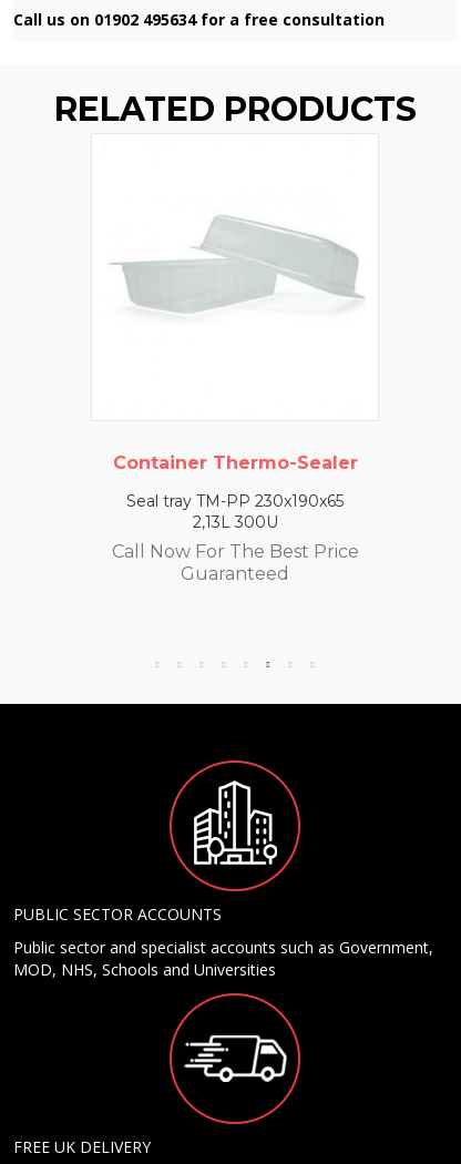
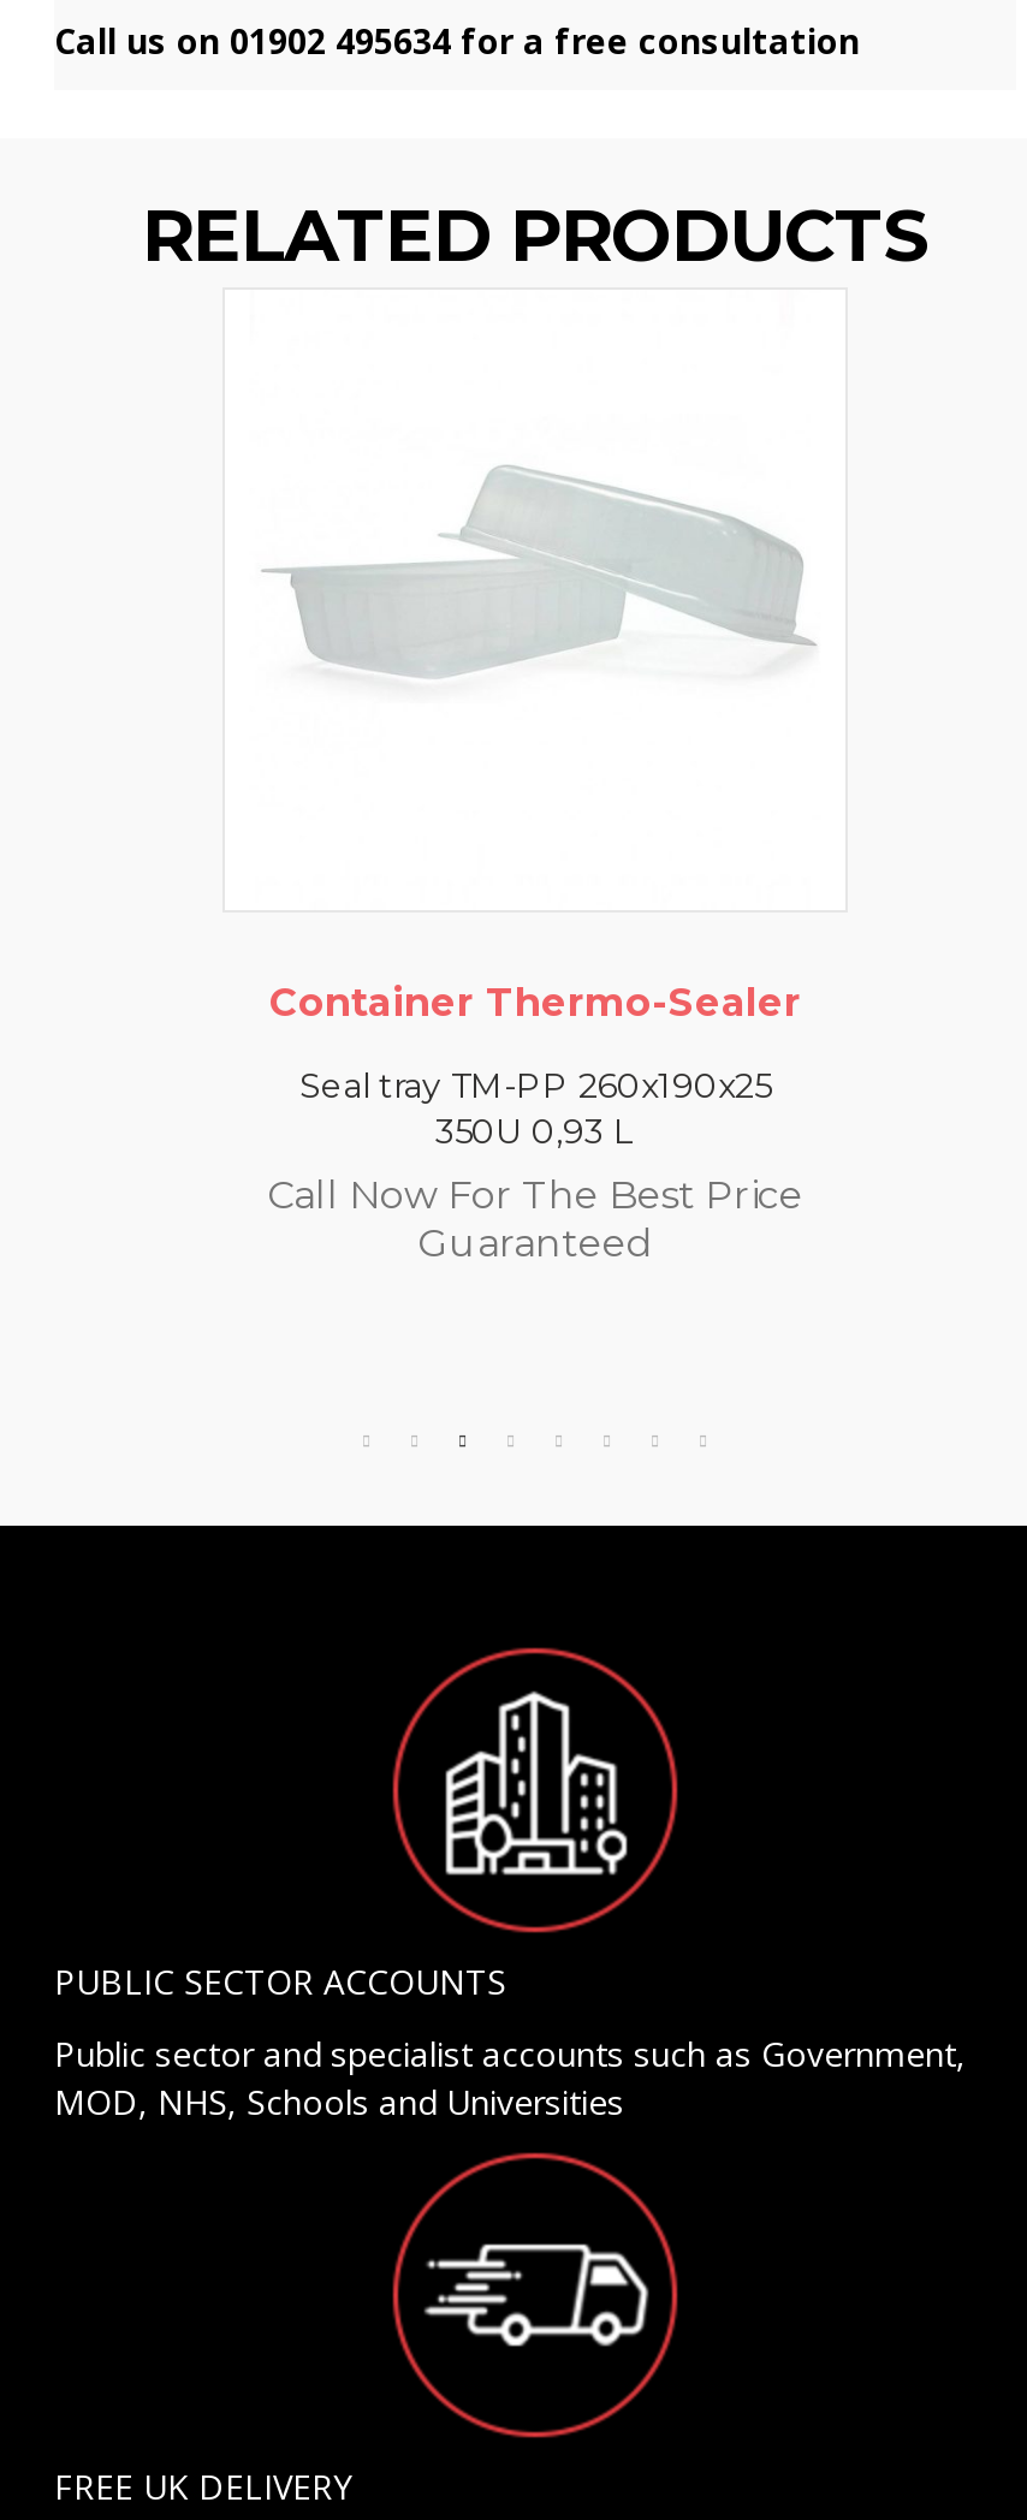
- Seal tray TM-PP 230x190x65
- 2,13L 300U
+ Seal tray TM-PP 260x190x25
+ 350U 0,93 L
